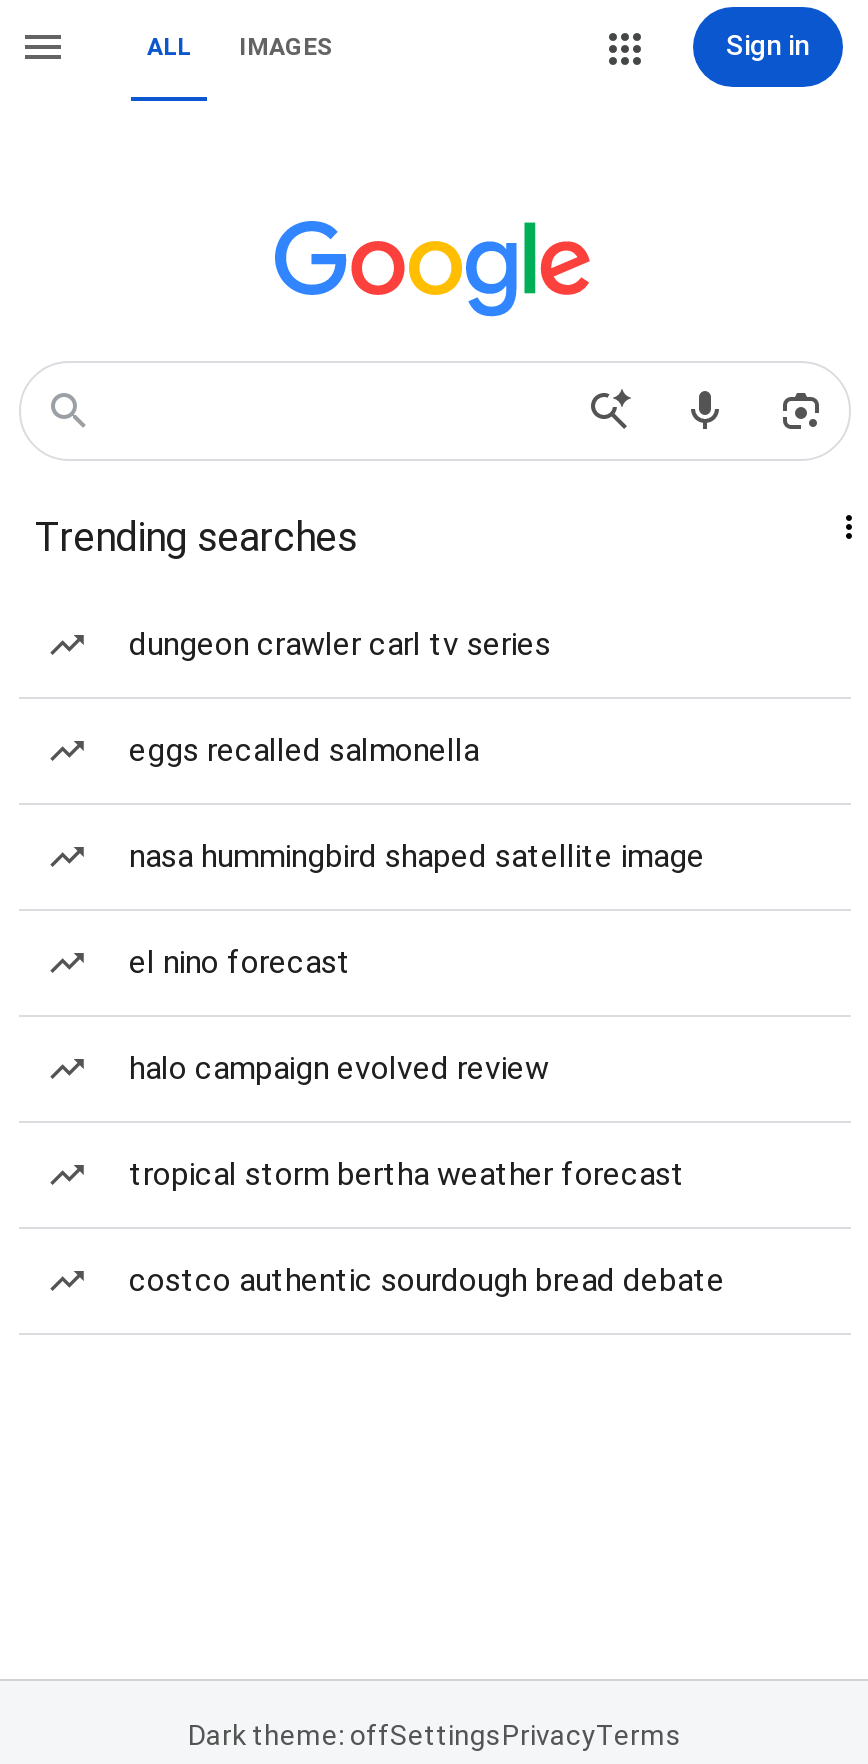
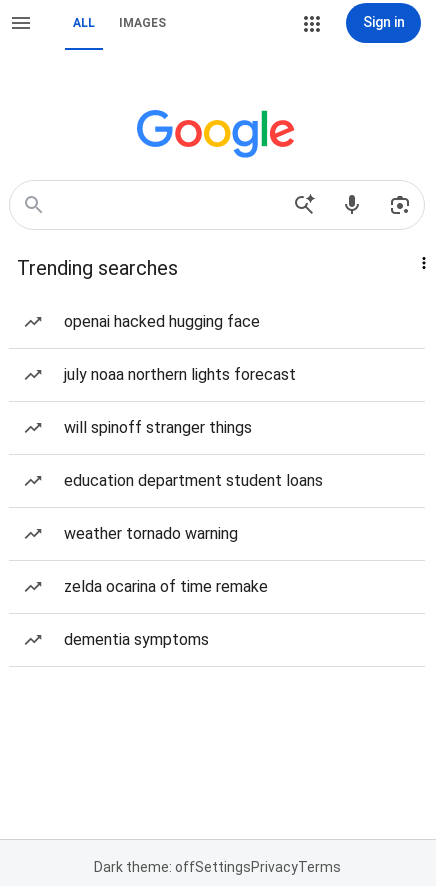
- dungeon crawler carl tv series
+ openai hacked hugging face

- eggs recalled salmonella
+ july noaa northern lights forecast

- nasa hummingbird shaped satellite image
+ will spinoff stranger things

- el nino forecast
+ education department student loans

- halo campaign evolved review
+ weather tornado warning

- tropical storm bertha weather forecast
+ zelda ocarina of time remake

- costco authentic sourdough bread debate
+ dementia symptoms
